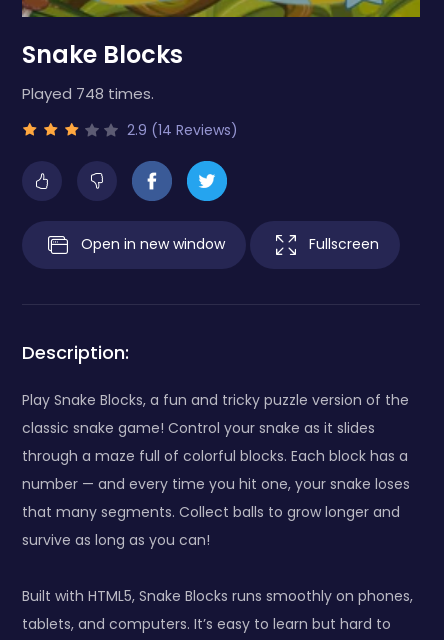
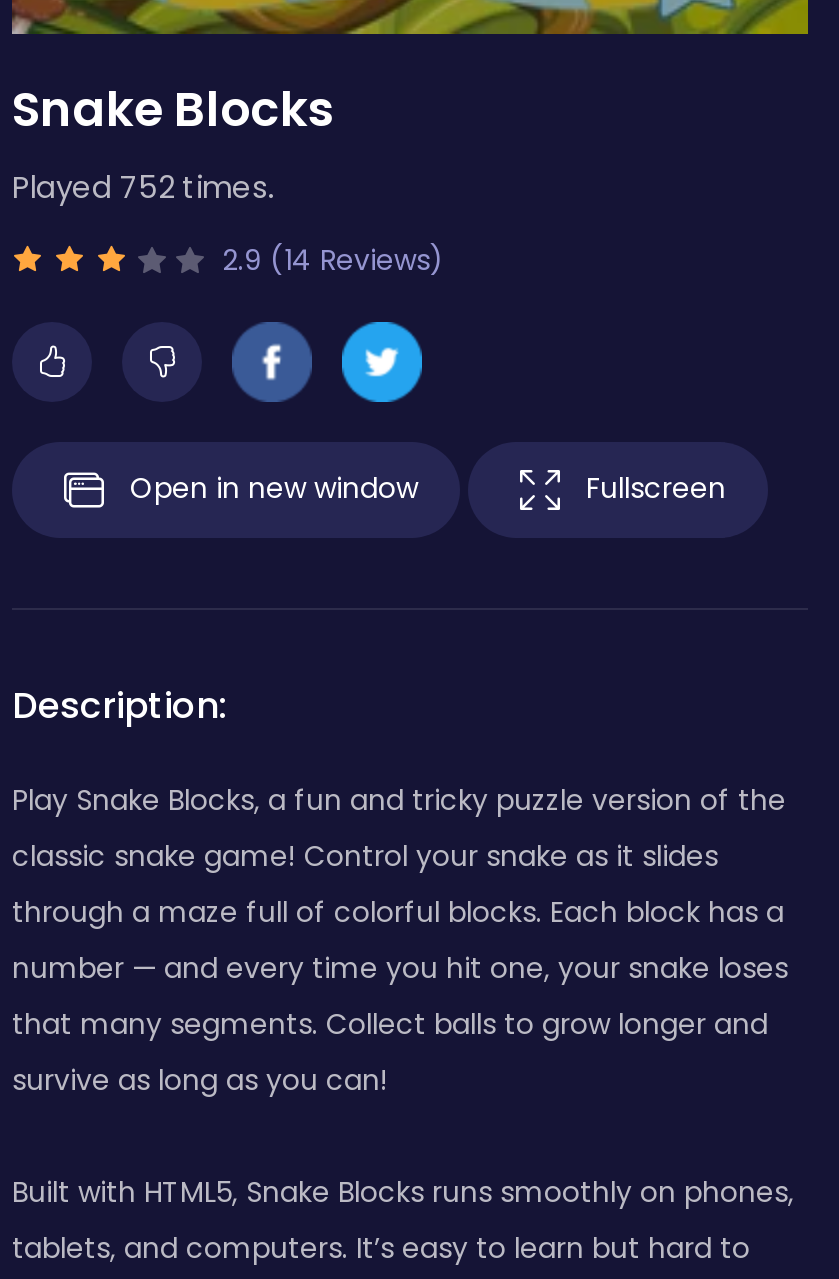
- Played 748 times.
+ Played 752 times.
